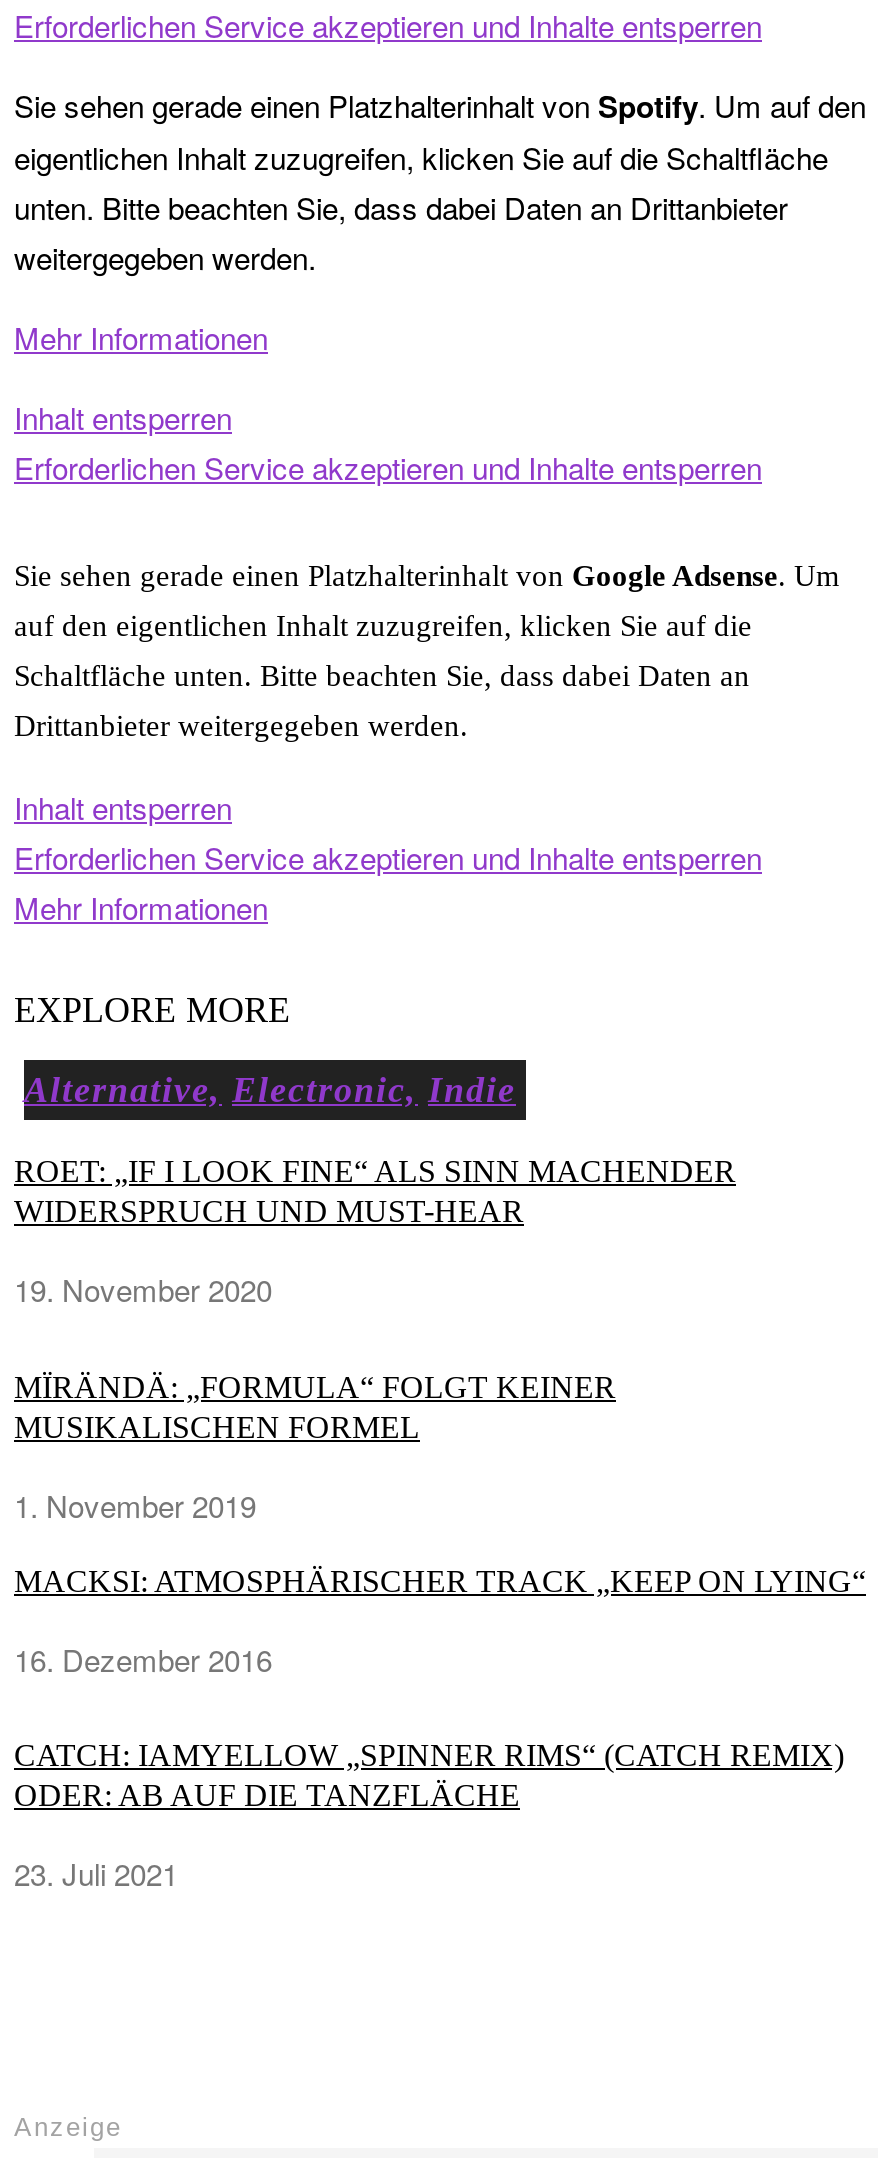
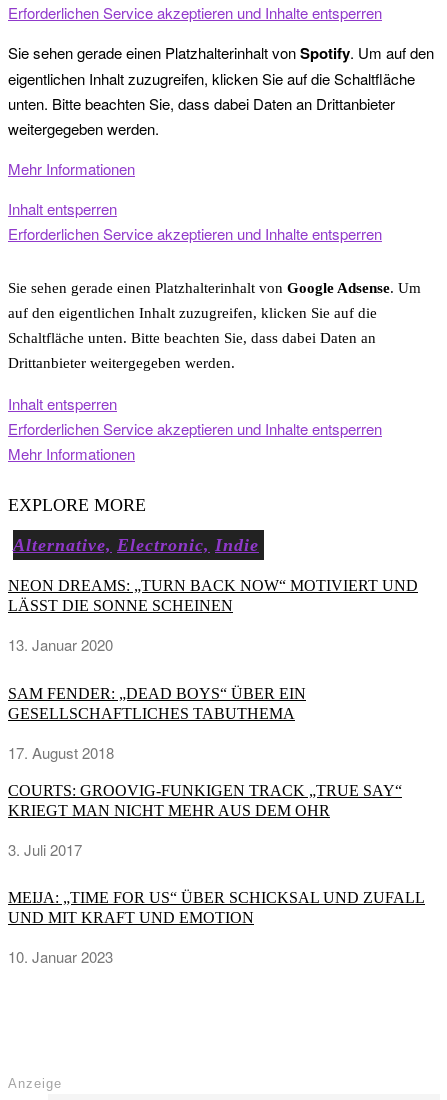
- ROET: „IF I LOOK FINE“ ALS SINN MACHENDER
- WIDERSPRUCH UND MUST-HEAR
+ NEON DREAMS: „TURN BACK NOW“ MOTIVIERT UND
+ LÄSST DIE SONNE SCHEINEN

- 19. November 2020
+ 13. Januar 2020

- MÏRÄNDÄ: „FORMULA“ FOLGT KEINER
- MUSIKALISCHEN FORMEL
+ SAM FENDER: „DEAD BOYS“ ÜBER EIN
+ GESELLSCHAFTLICHES TABUTHEMA

- 1. November 2019
+ 17. August 2018

- MACKSI: ATMOSPHÄRISCHER TRACK „KEEP ON LYING“
+ COURTS: GROOVIG-FUNKIGEN TRACK „TRUE SAY“
+ KRIEGT MAN NICHT MEHR AUS DEM OHR

- 16. Dezember 2016
+ 3. Juli 2017

- CATCH: IAMYELLOW „SPINNER RIMS“ (CATCH REMIX)
- ODER: AB AUF DIE TANZFLÄCHE
+ MEIJA: „TIME FOR US“ ÜBER SCHICKSAL UND ZUFALL
+ UND MIT KRAFT UND EMOTION

- 23. Juli 2021
+ 10. Januar 2023
